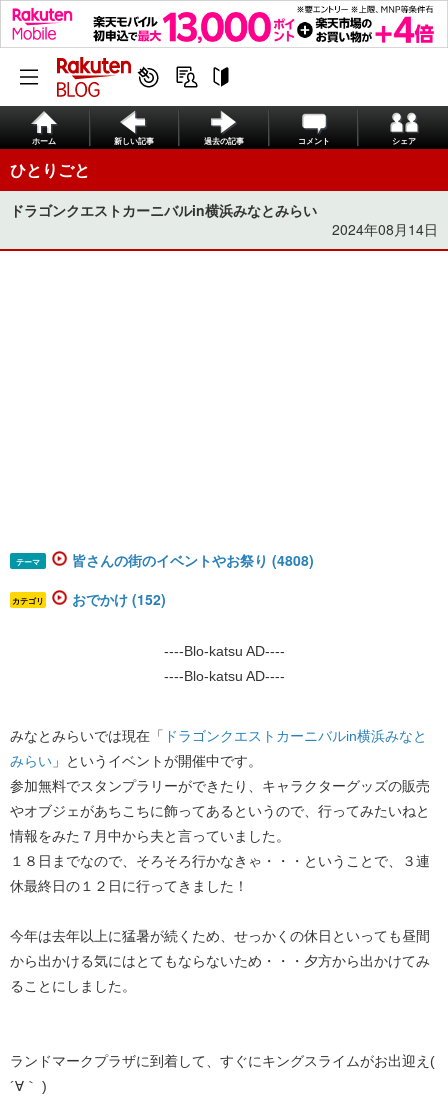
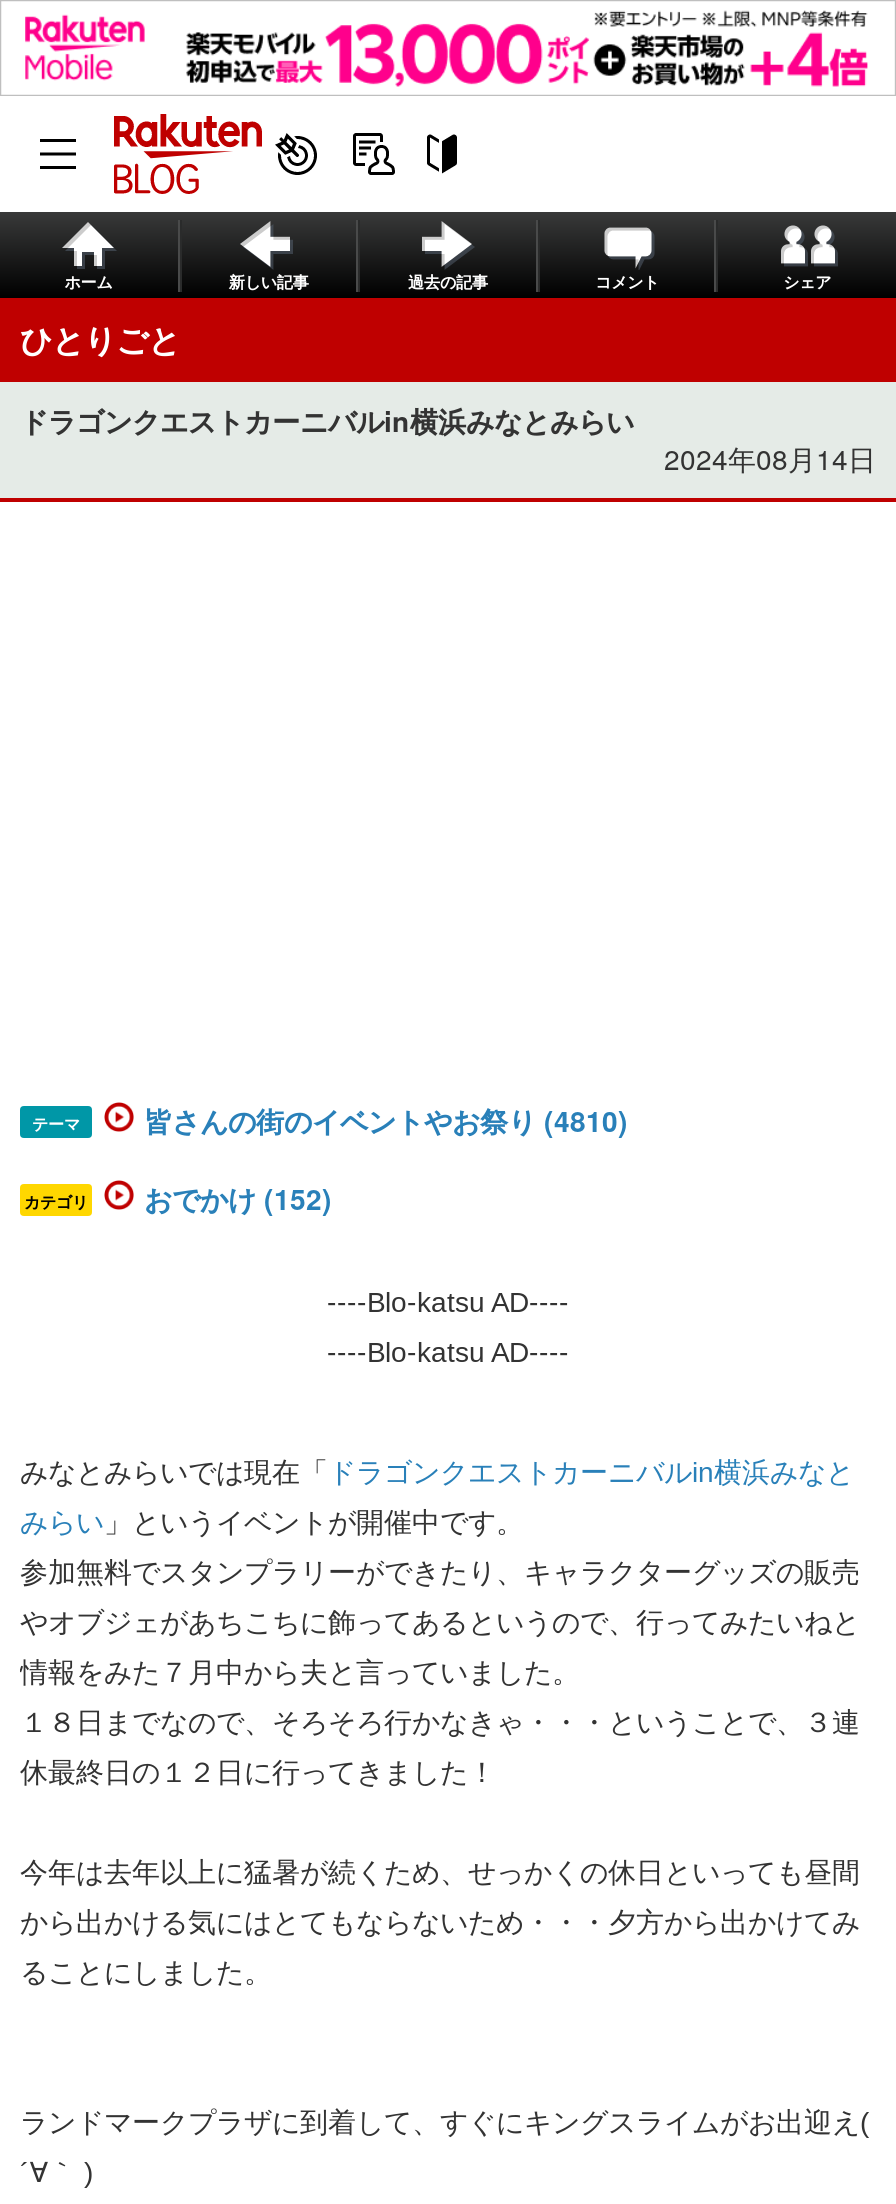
- 皆さんの街のイベントやお祭り (4808)
+ 皆さんの街のイベントやお祭り (4810)
